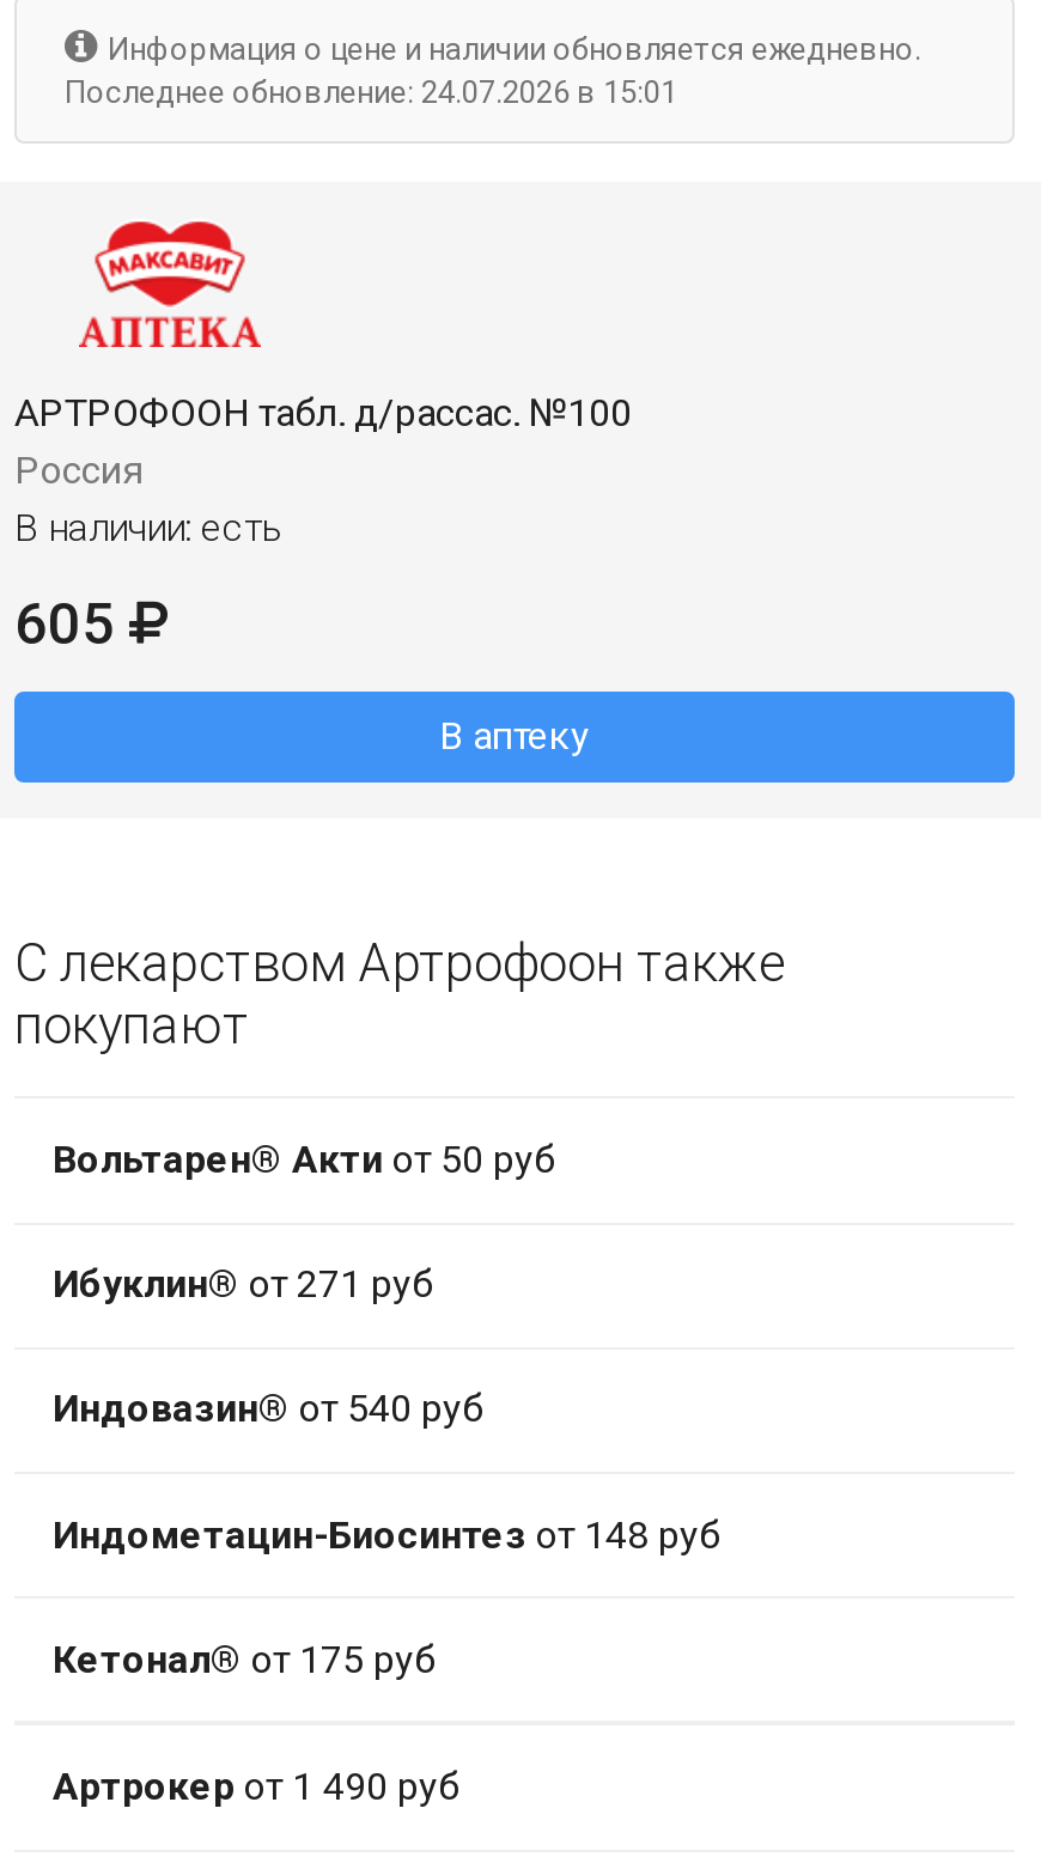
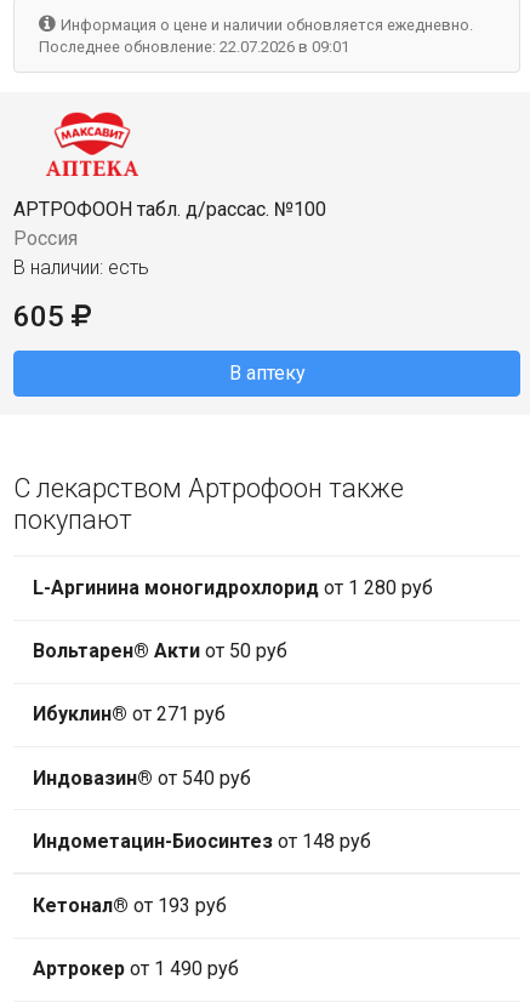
- Последнее обновление: 24.07.2026 в 15:01
+ Последнее обновление: 22.07.2026 в 09:01

+ L-Аргинина моногидрохлорид от 1 280 руб

- Кетонал® от 175 руб
+ Кетонал® от 193 руб
